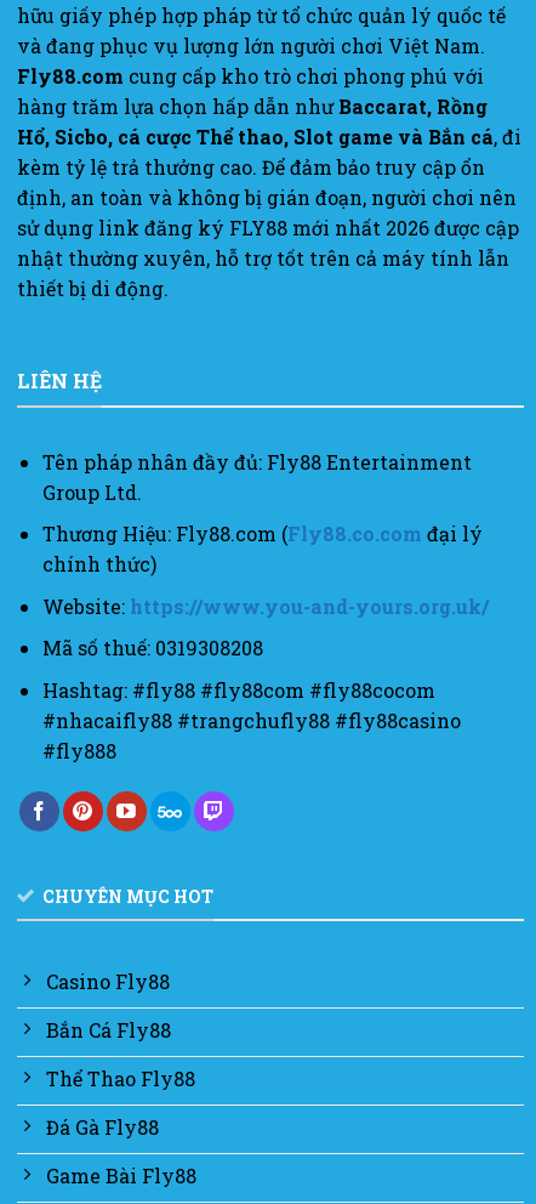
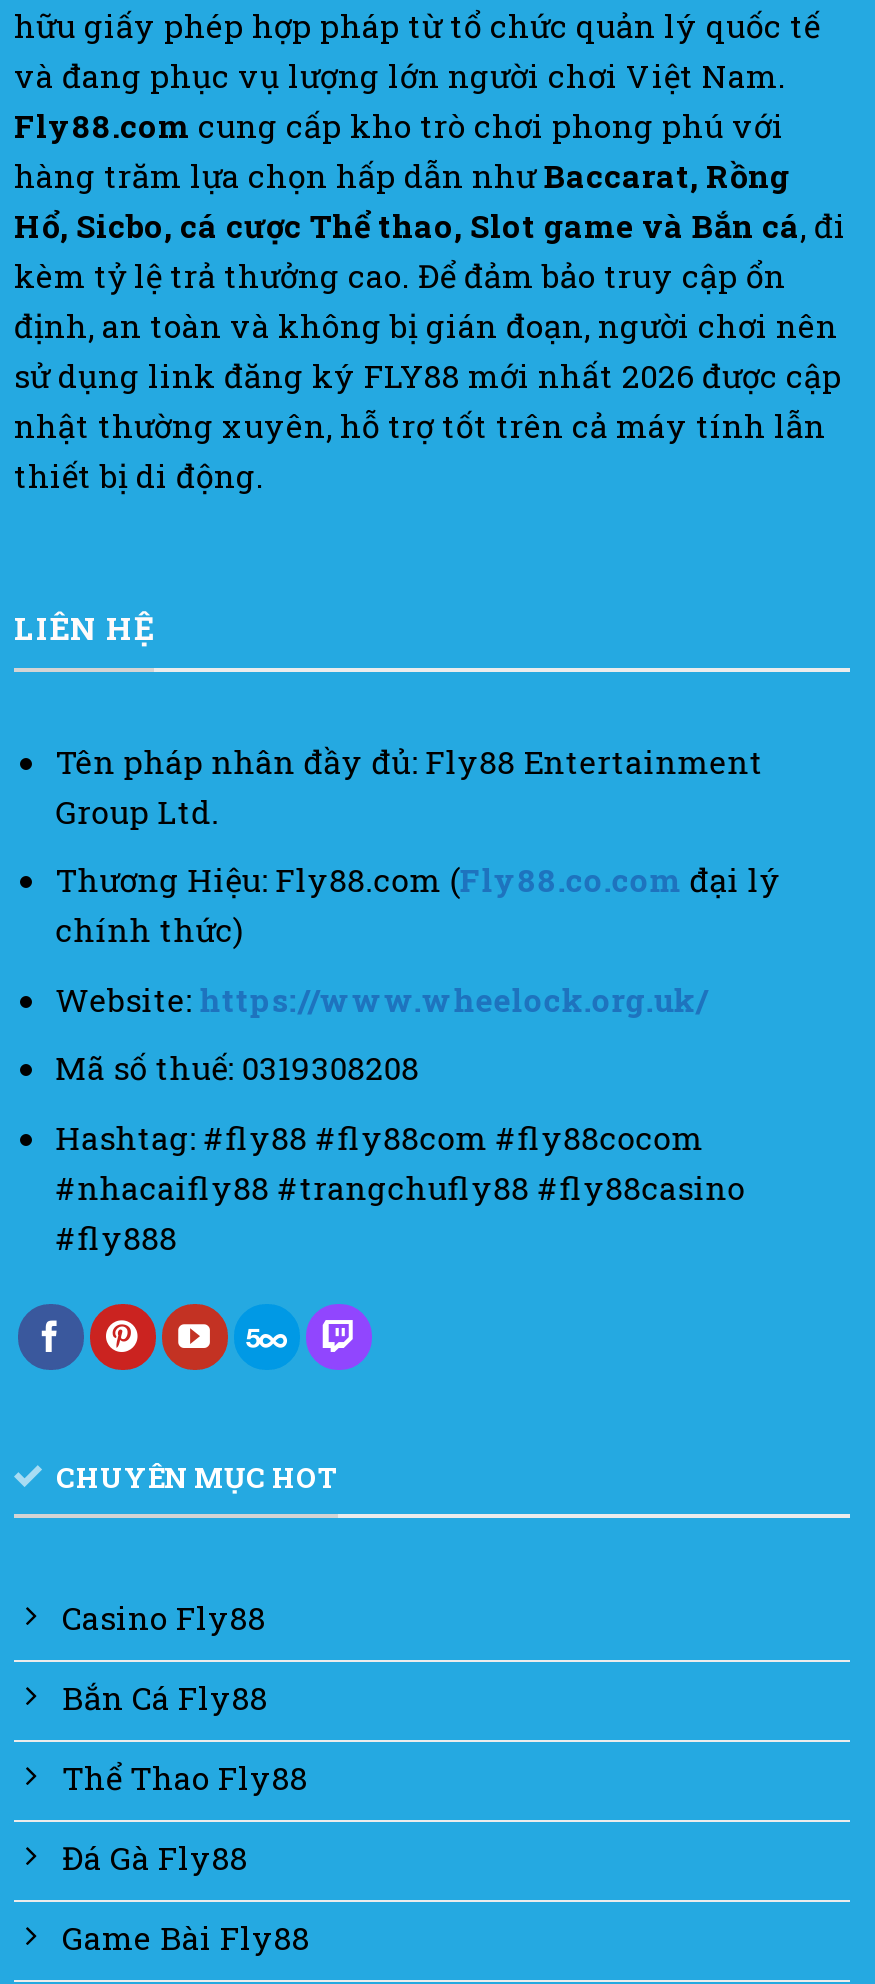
- Website: https://www.you-and-yours.org.uk/
+ Website: https://www.wheelock.org.uk/
